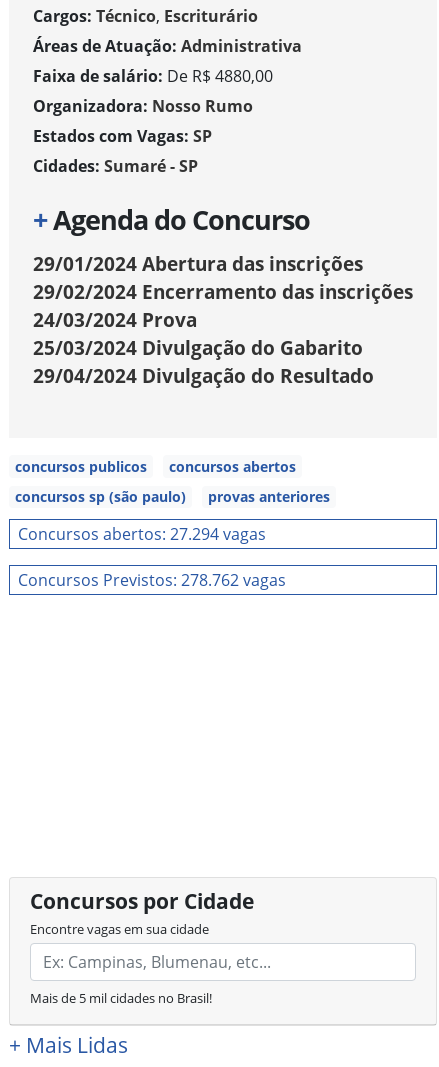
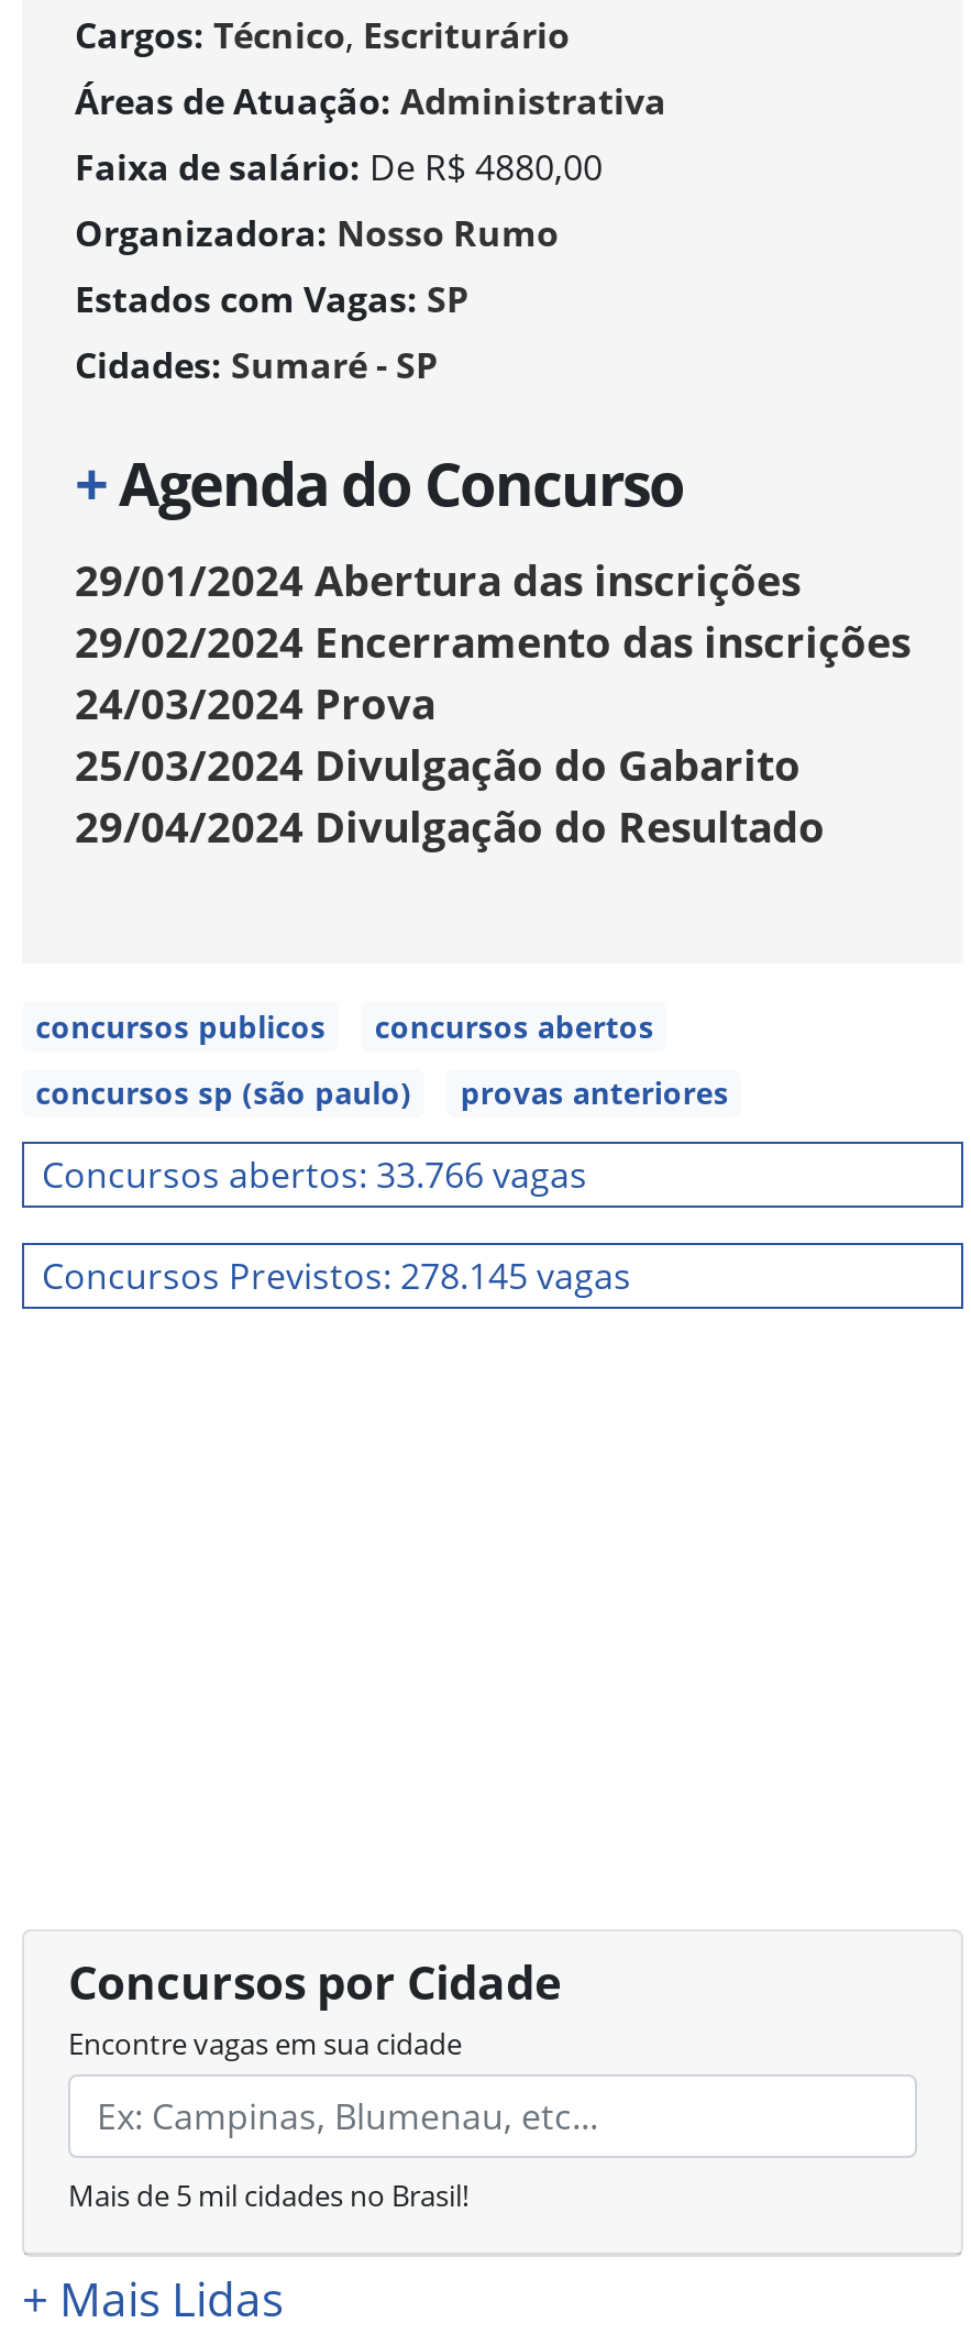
- Concursos abertos: 27.294 vagas
+ Concursos abertos: 33.766 vagas

- Concursos Previstos: 278.762 vagas
+ Concursos Previstos: 278.145 vagas
